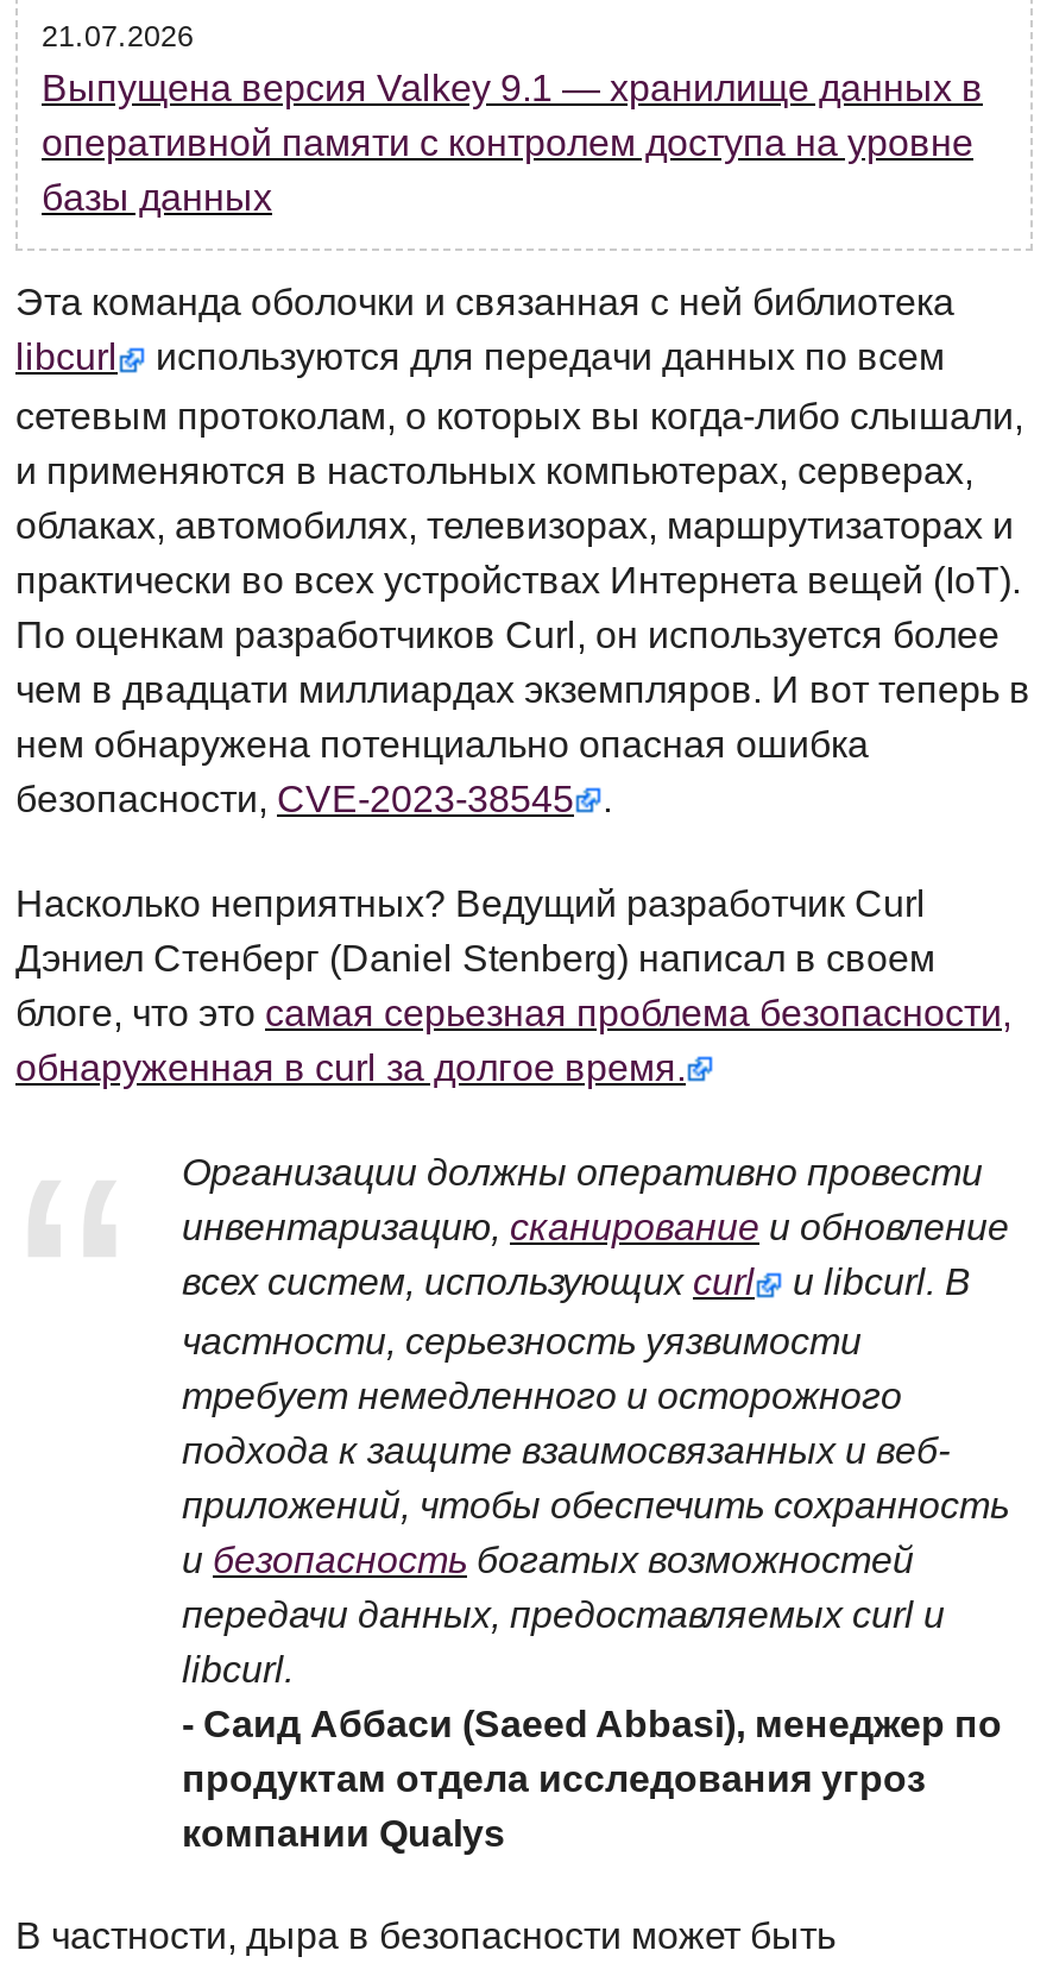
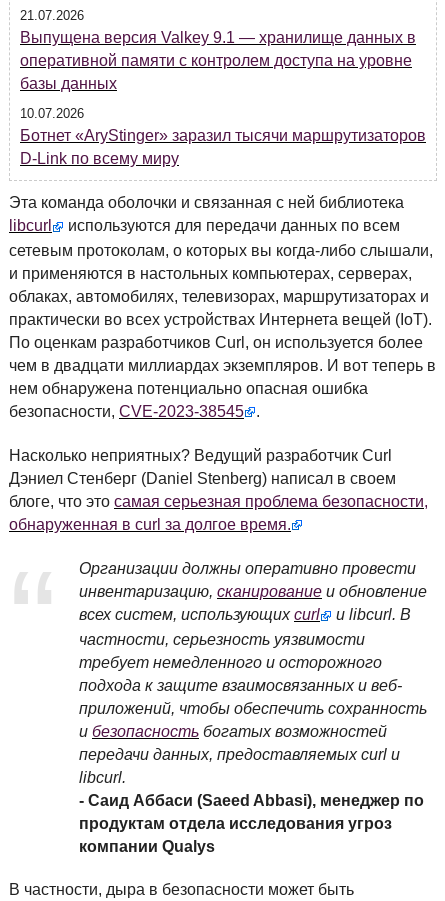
+ 10.07.2026
+ Ботнет «AryStinger» заразил тысячи маршрутизаторов
+ D-Link по всему миру
